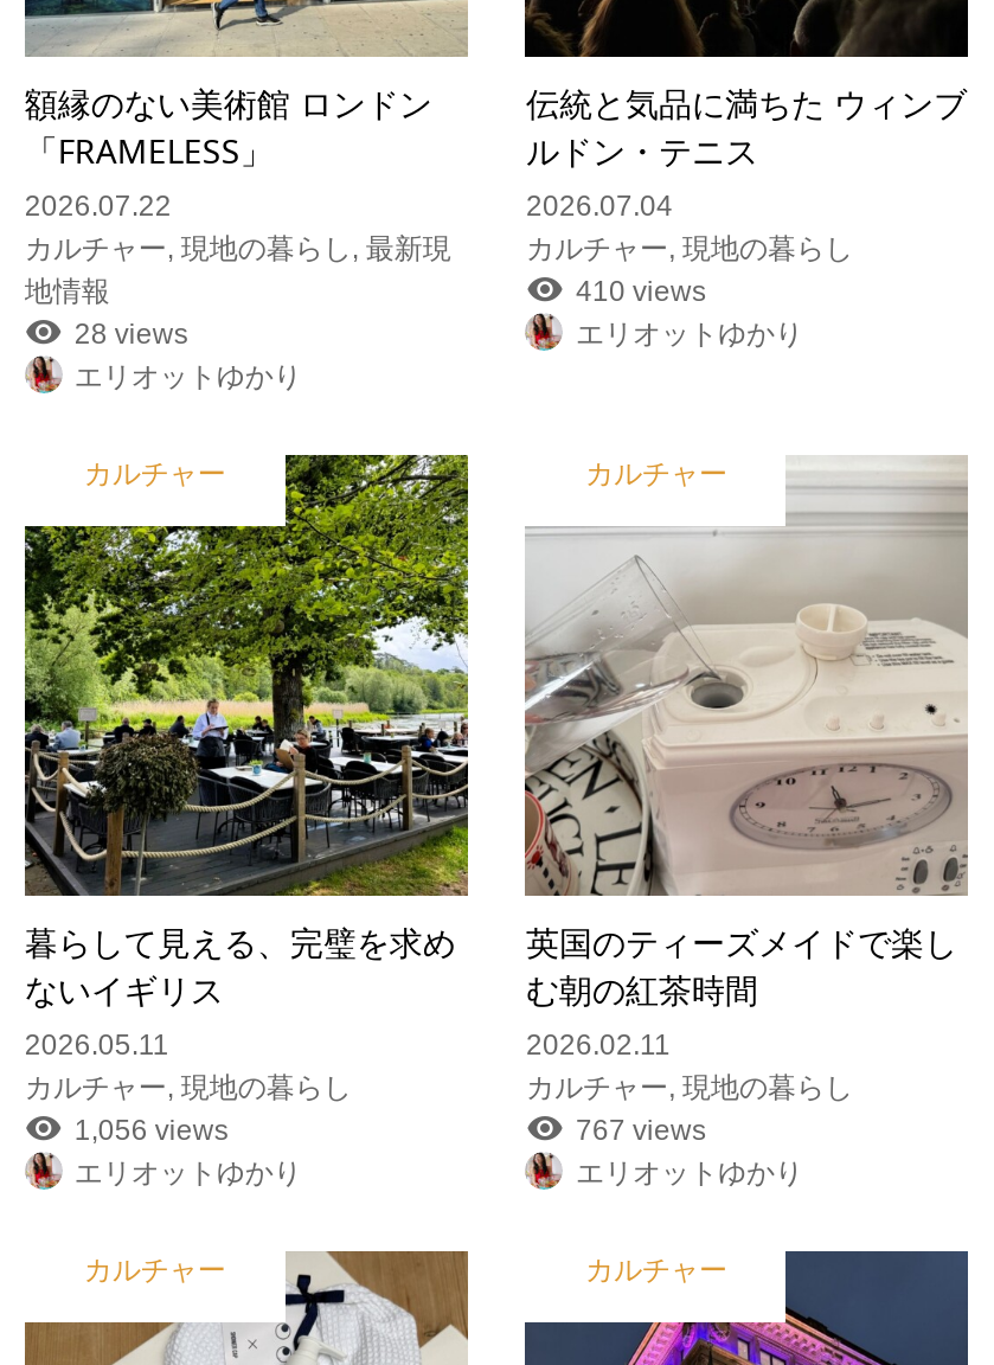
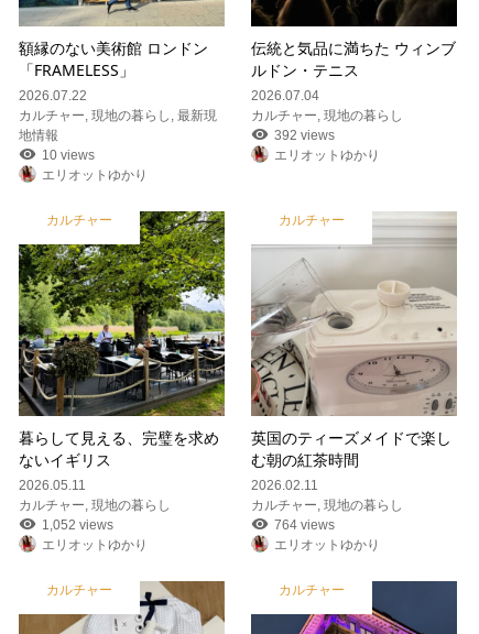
- 410 views
+ 392 views

- 28 views
+ 10 views

- 1,056 views
+ 1,052 views

- 767 views
+ 764 views
